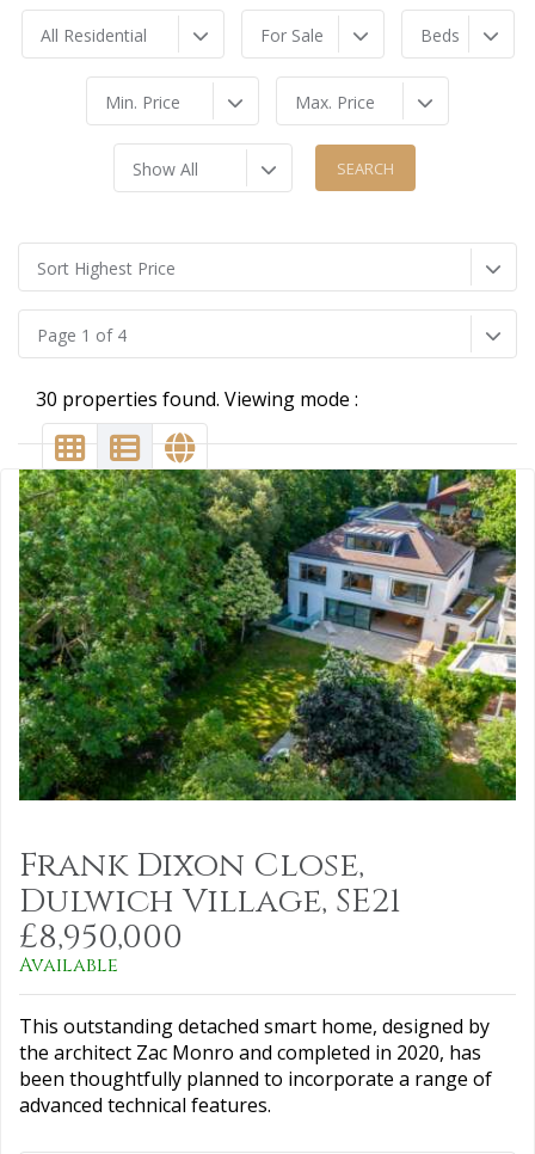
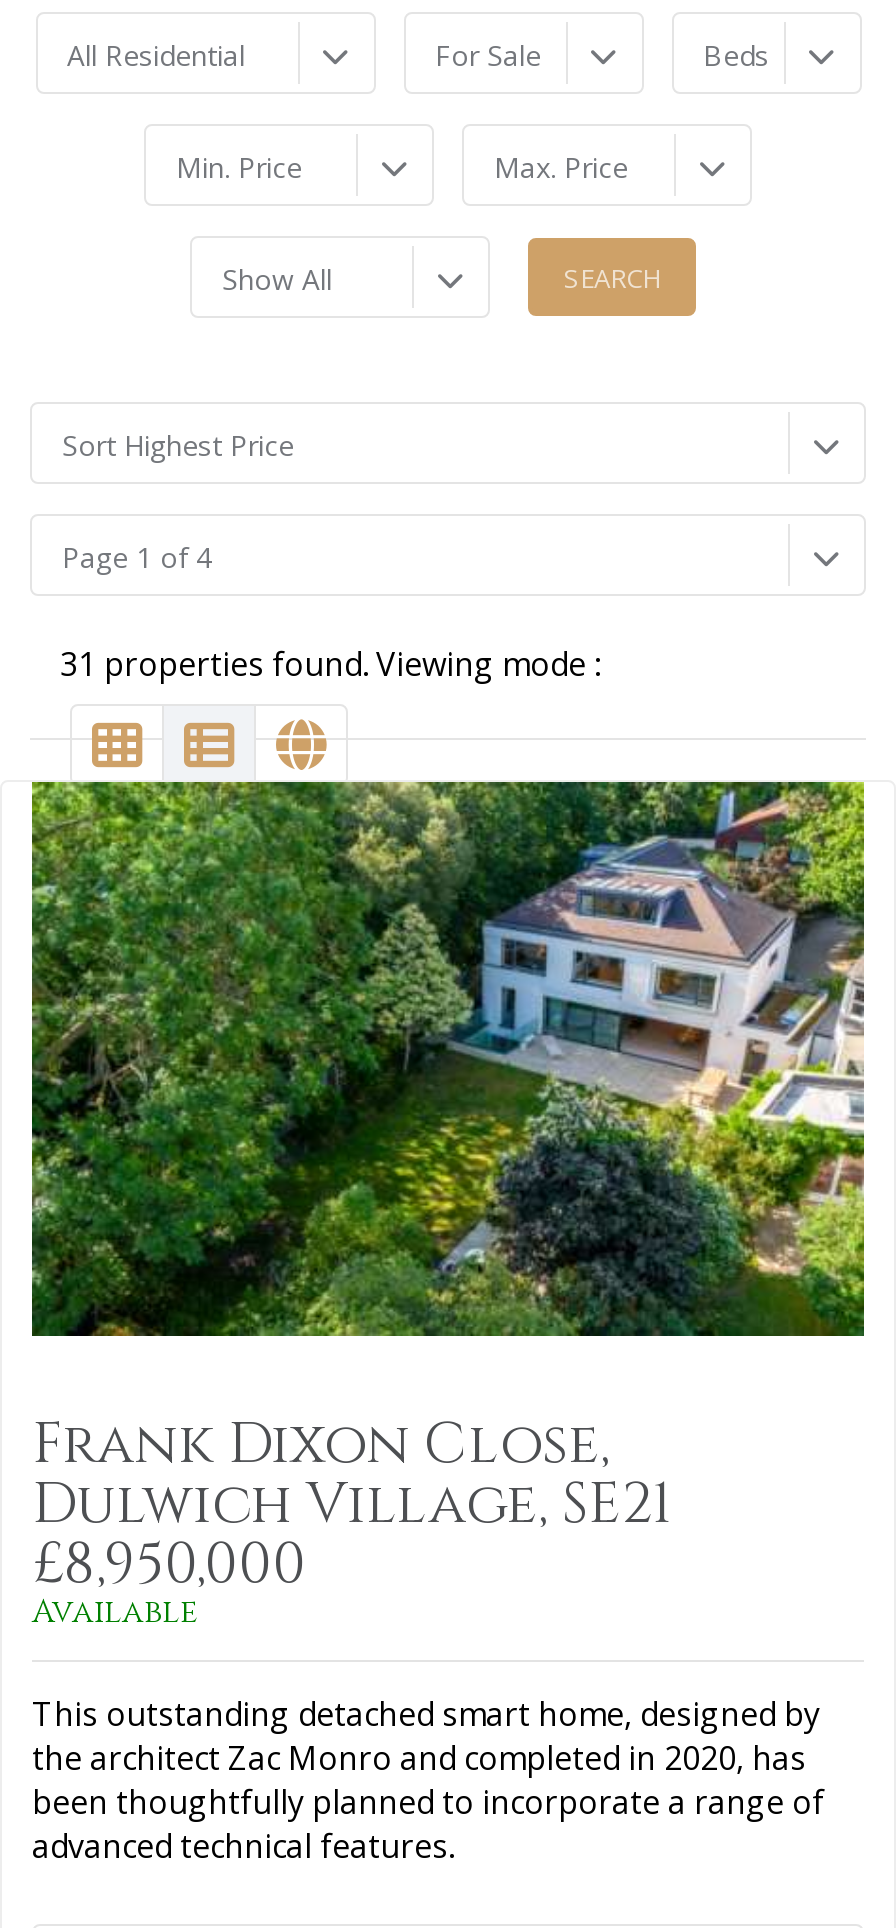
- 30 properties found. Viewing mode :
+ 31 properties found. Viewing mode :
